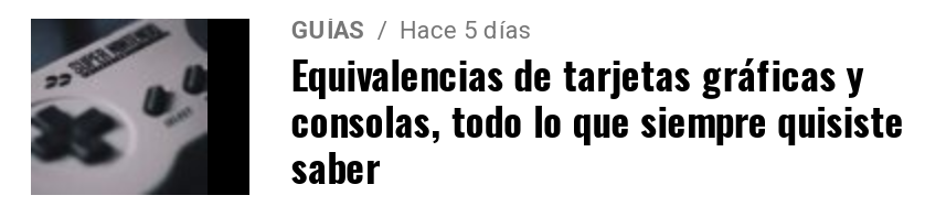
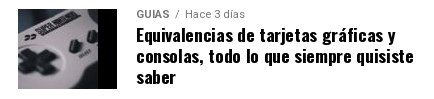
- GUÍAS Hace 5 días
+ GUÍAS Hace 3 días
